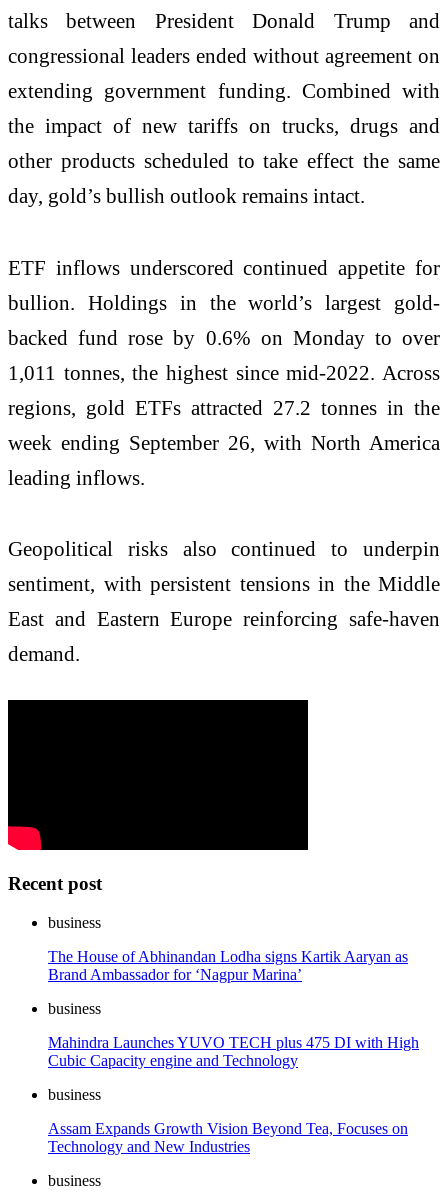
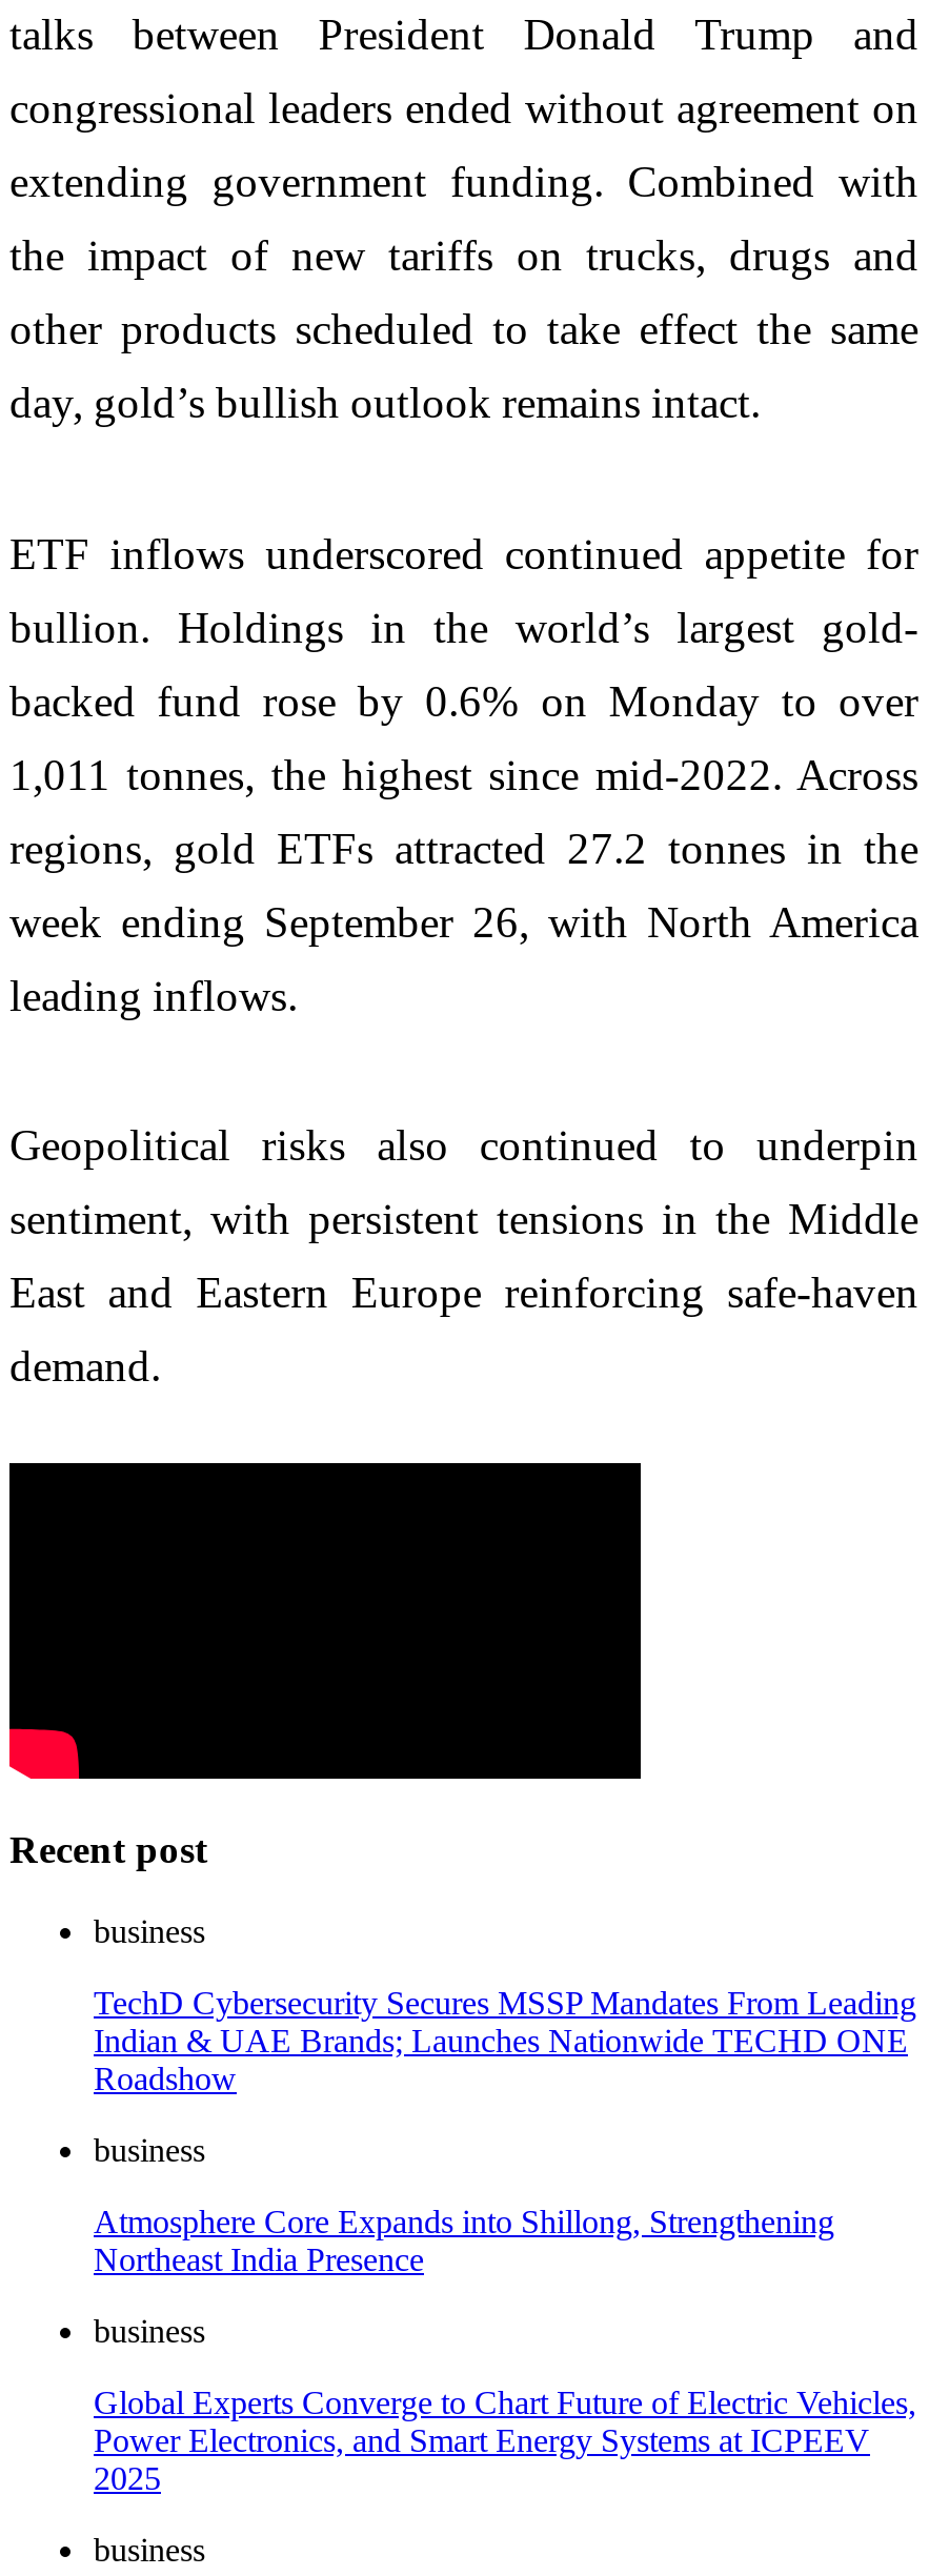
- The House of Abhinandan Lodha signs Kartik Aaryan as
- Brand Ambassador for ‘Nagpur Marina’
+ TechD Cybersecurity Secures MSSP Mandates From Leading
+ Indian & UAE Brands; Launches Nationwide TECHD ONE
+ Roadshow

- Mahindra Launches YUVO TECH plus 475 DI with High
- Cubic Capacity engine and Technology
+ Atmosphere Core Expands into Shillong, Strengthening
+ Northeast India Presence

- Assam Expands Growth Vision Beyond Tea, Focuses on
- Technology and New Industries
+ Global Experts Converge to Chart Future of Electric Vehicles,
+ Power Electronics, and Smart Energy Systems at ICPEEV
+ 2025
